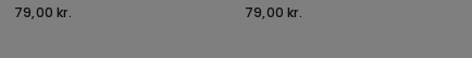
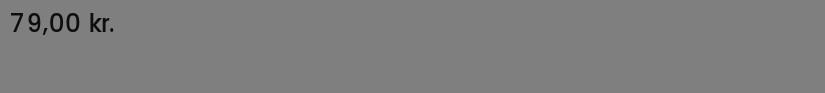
- 79,00 kr.
